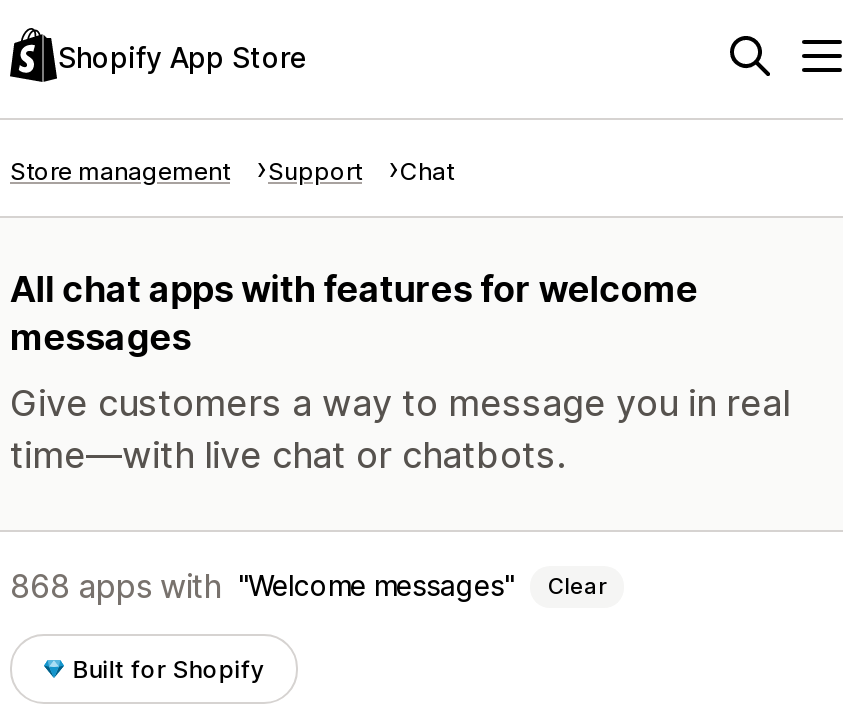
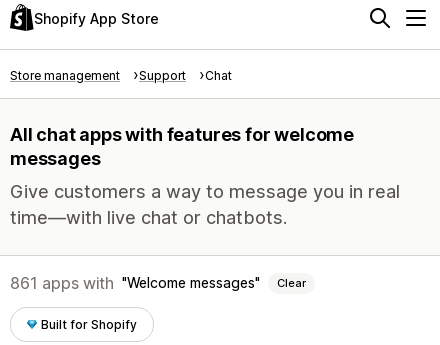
- 868 apps with Welcome messages Clear
+ 861 apps with Welcome messages Clear
